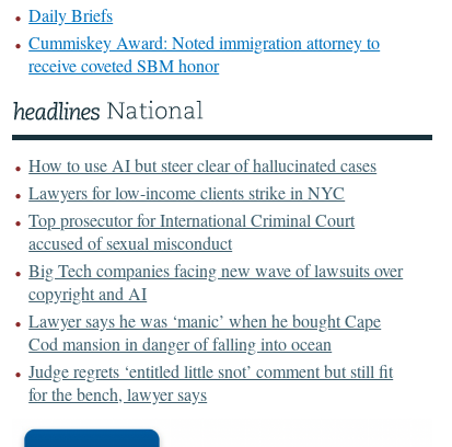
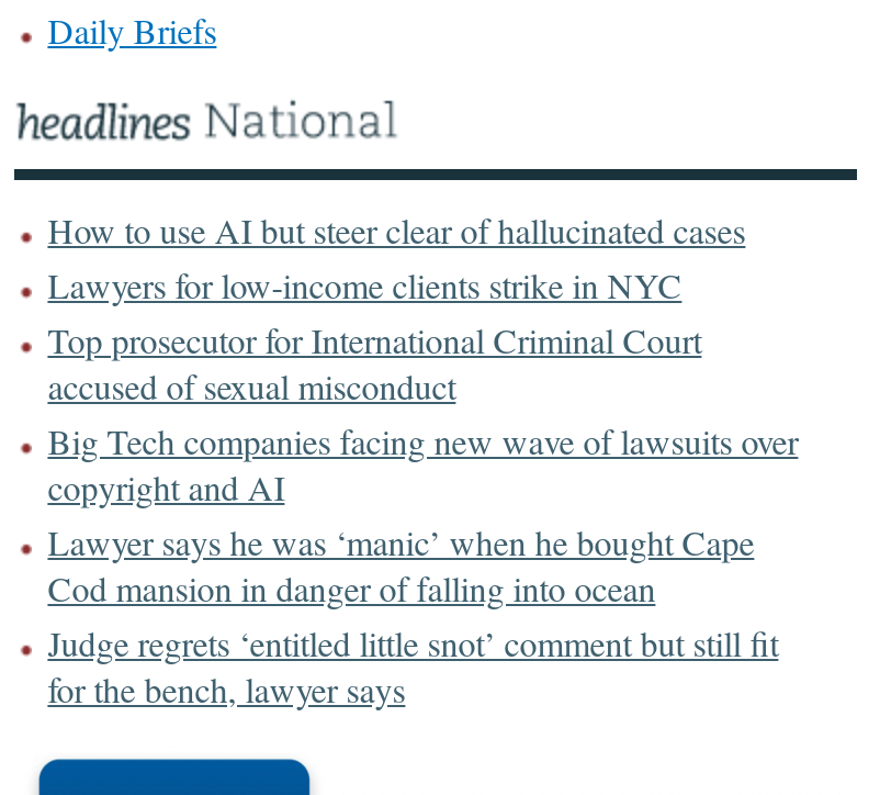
- Cummiskey Award: Noted immigration attorney to
- receive coveted SBM honor
